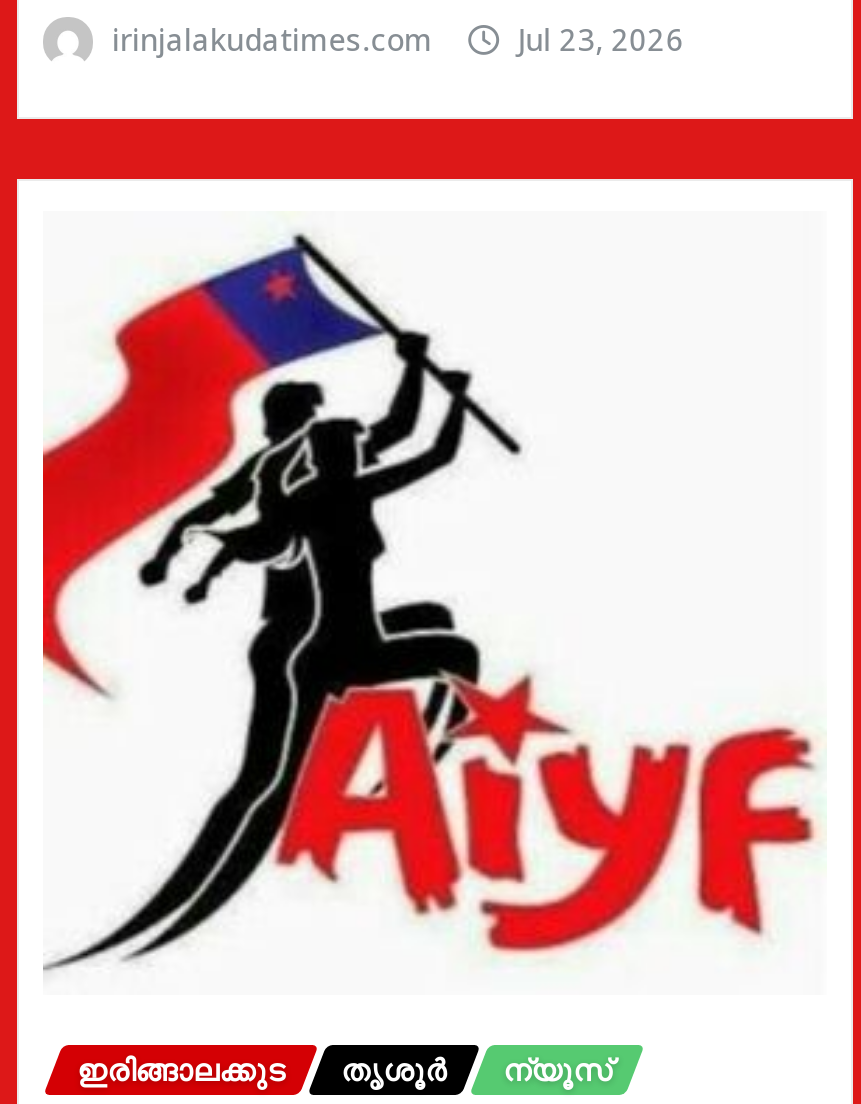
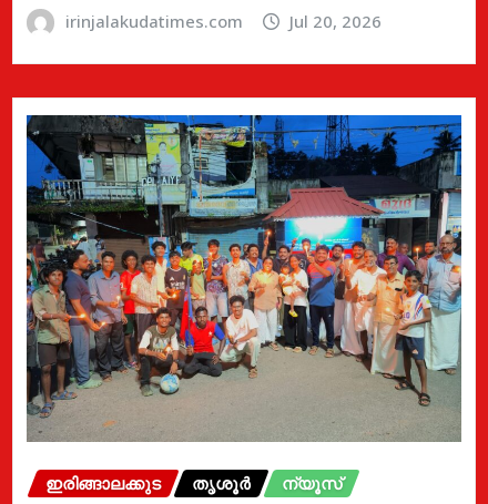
- Jul 23, 2026
+ Jul 20, 2026

- [image]
+ [image]
